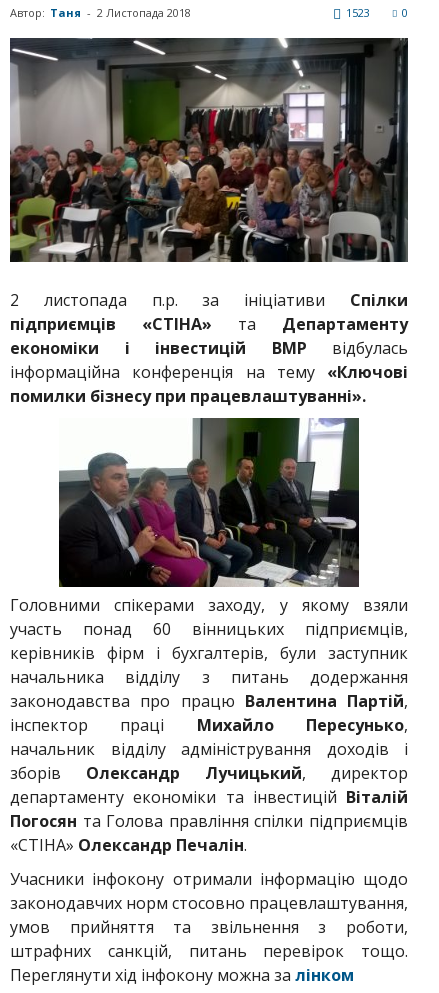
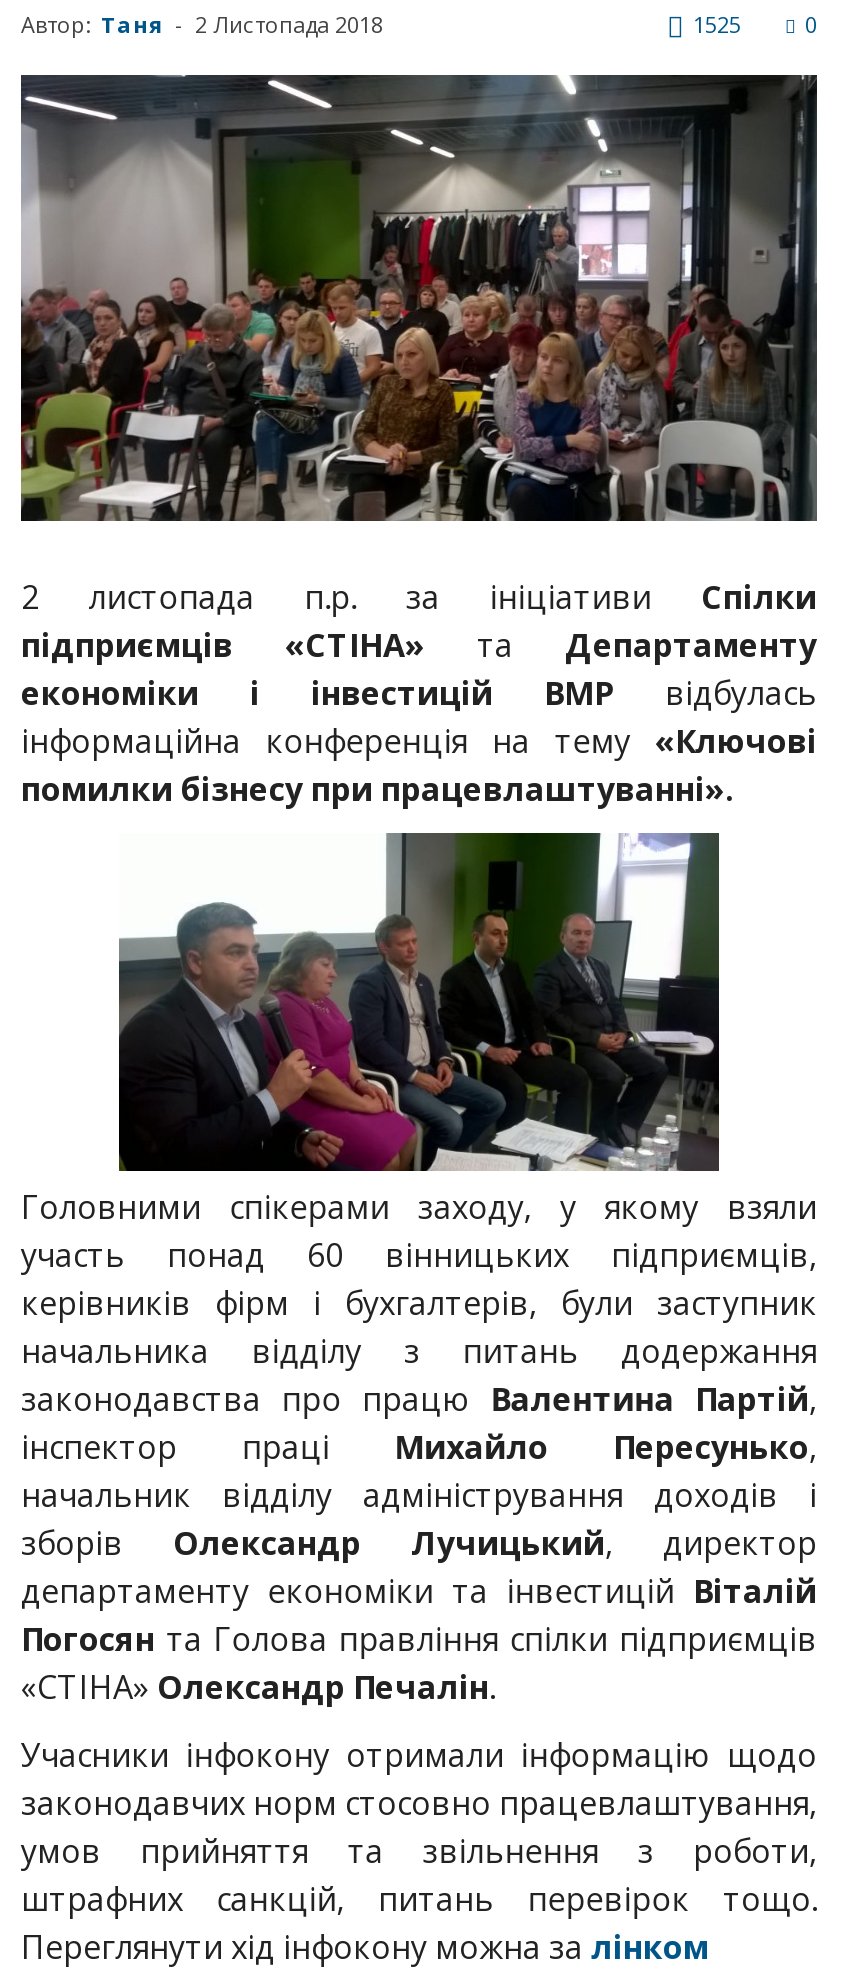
- 1523
+ 1525
